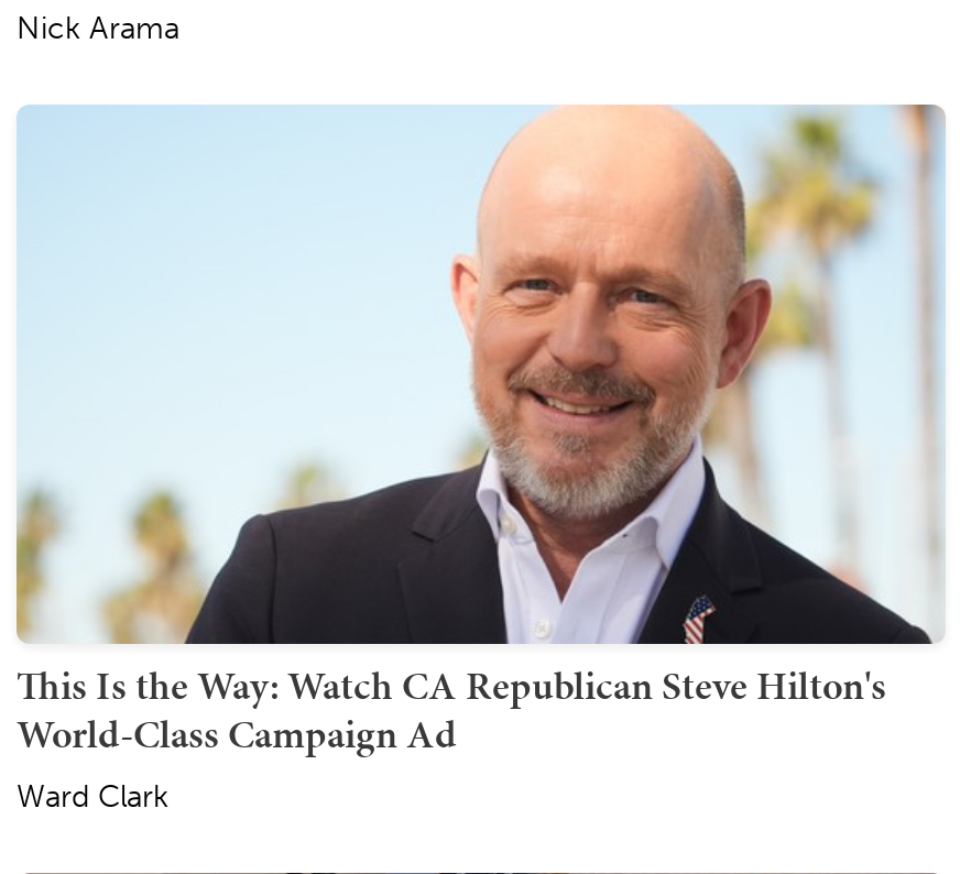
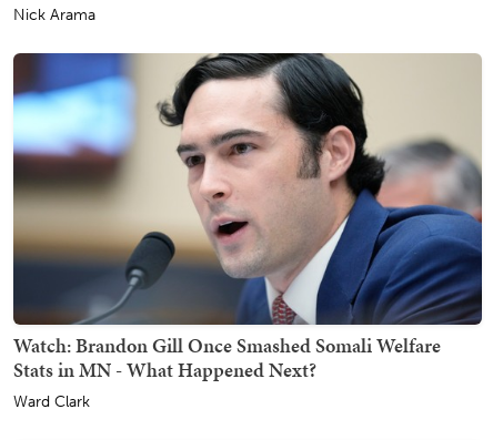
- [image]
- This Is the Way: Watch CA Republican Steve Hilton's
- World-Class Campaign Ad
+ [image]
+ Watch: Brandon Gill Once Smashed Somali Welfare
+ Stats in MN - What Happened Next?
